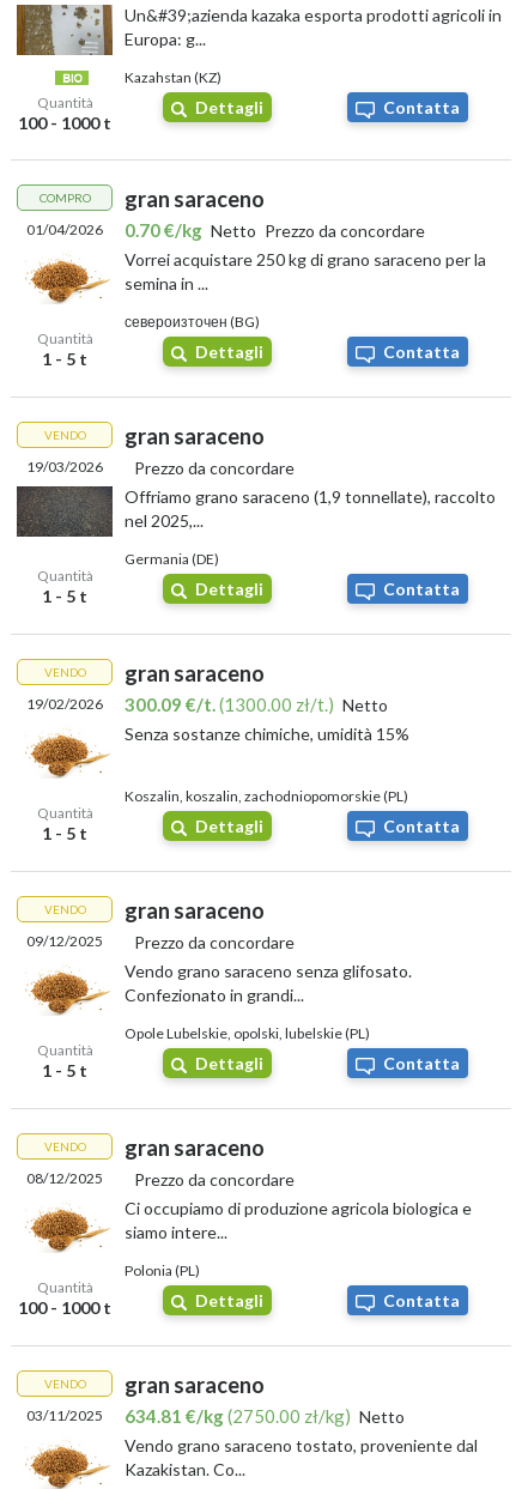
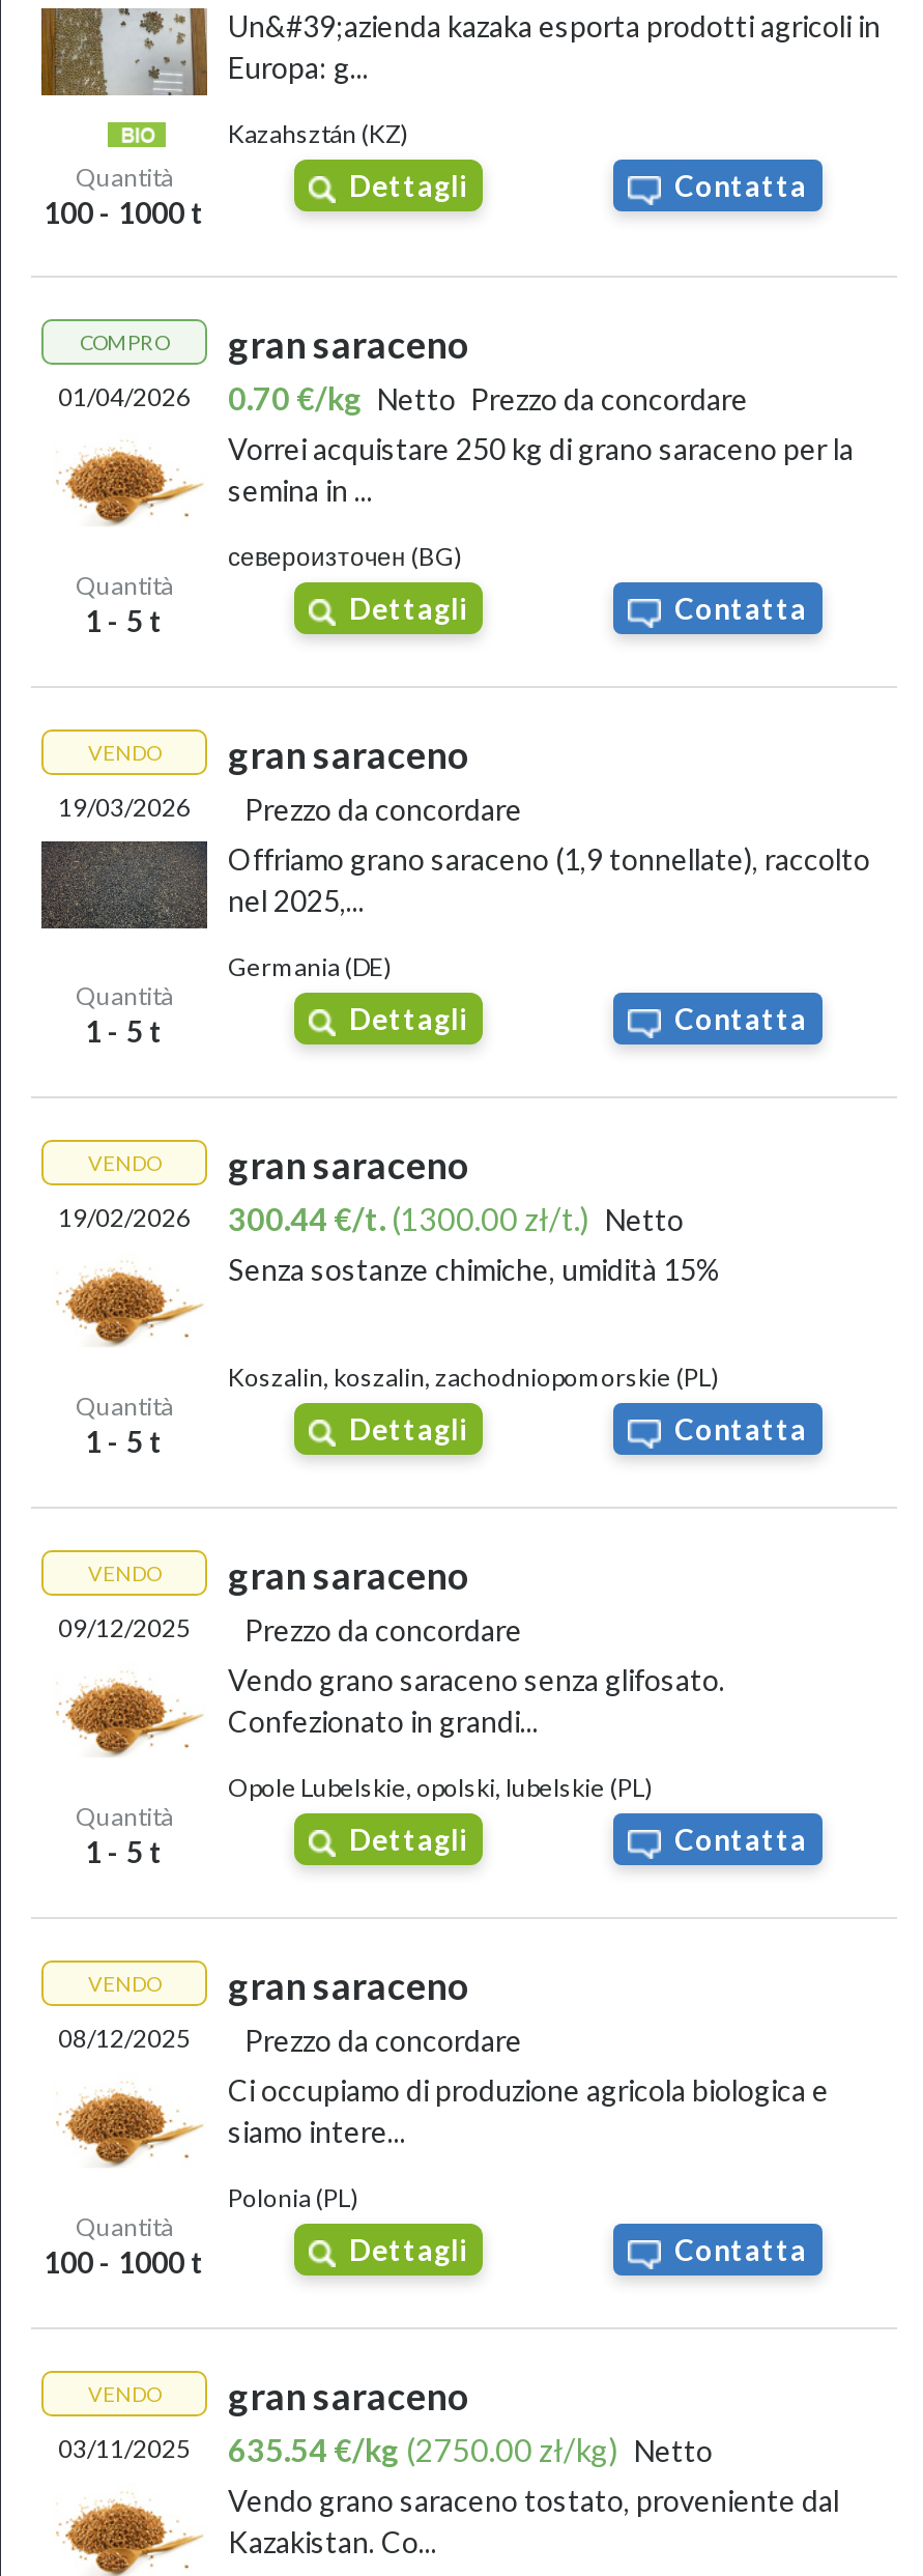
- Kazahstan (KZ)
+ Kazahsztán (KZ)

- 19/02/2026 300.09 €/t. (1300.00 zł/t.) Netto
+ 19/02/2026 300.44 €/t. (1300.00 zł/t.) Netto

- 03/11/2025 634.81 €/kg (2750.00 zł/kg) Netto
+ 03/11/2025 635.54 €/kg (2750.00 zł/kg) Netto
